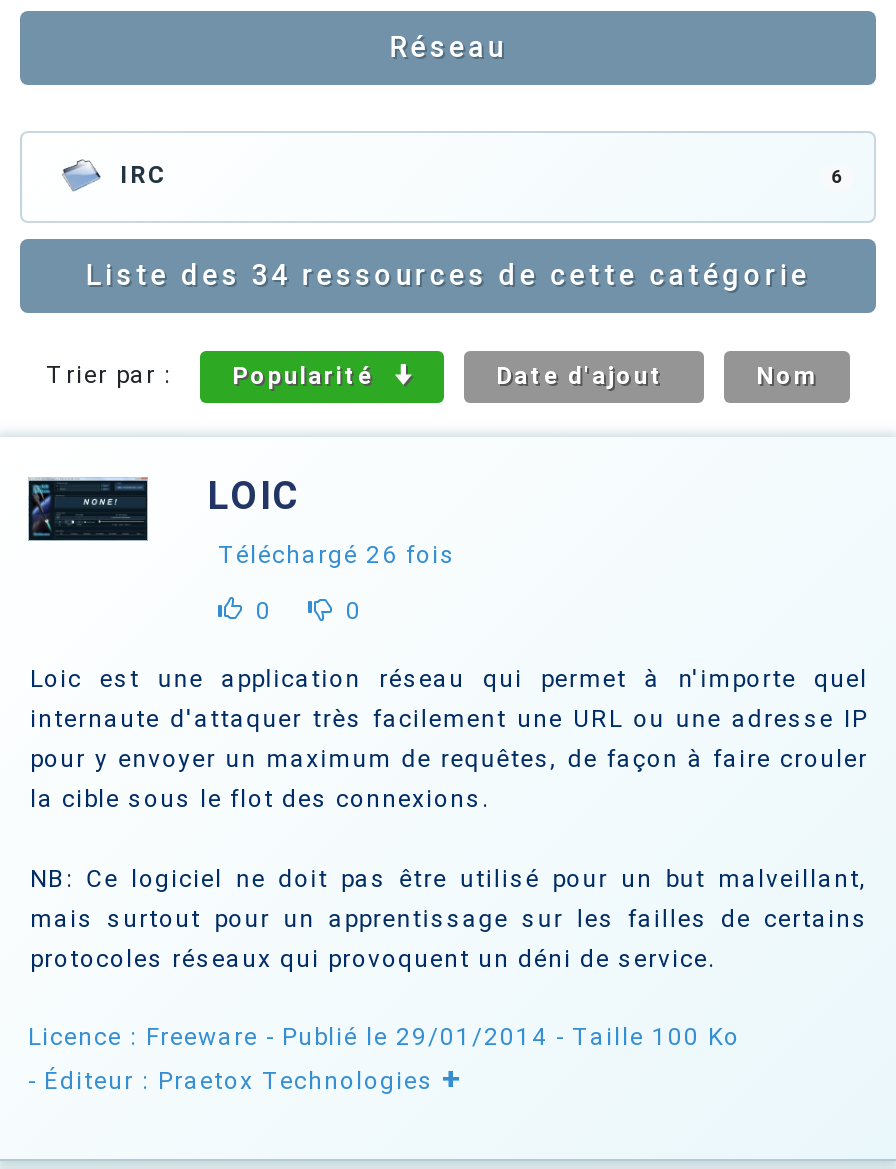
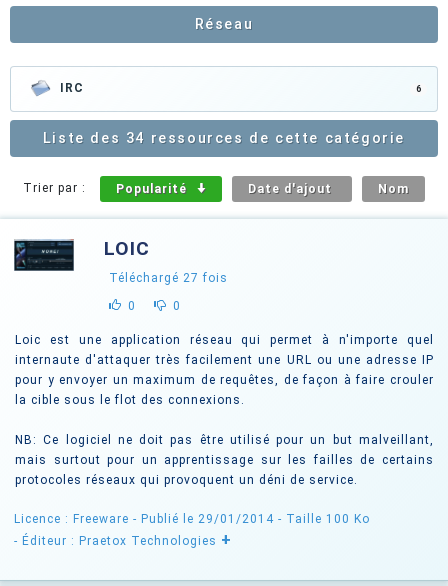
- Téléchargé 26 fois
+ Téléchargé 27 fois
